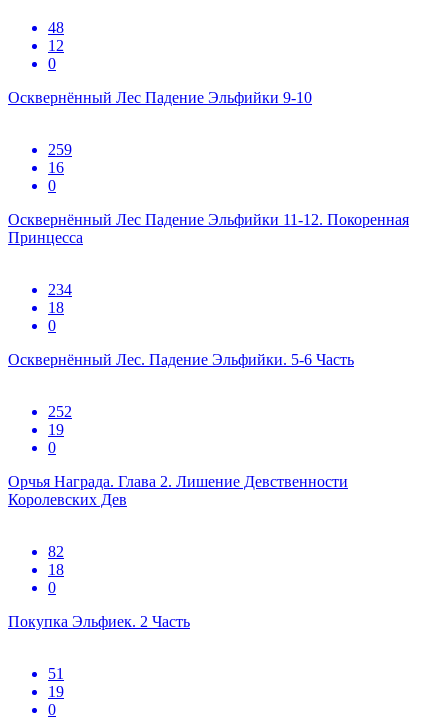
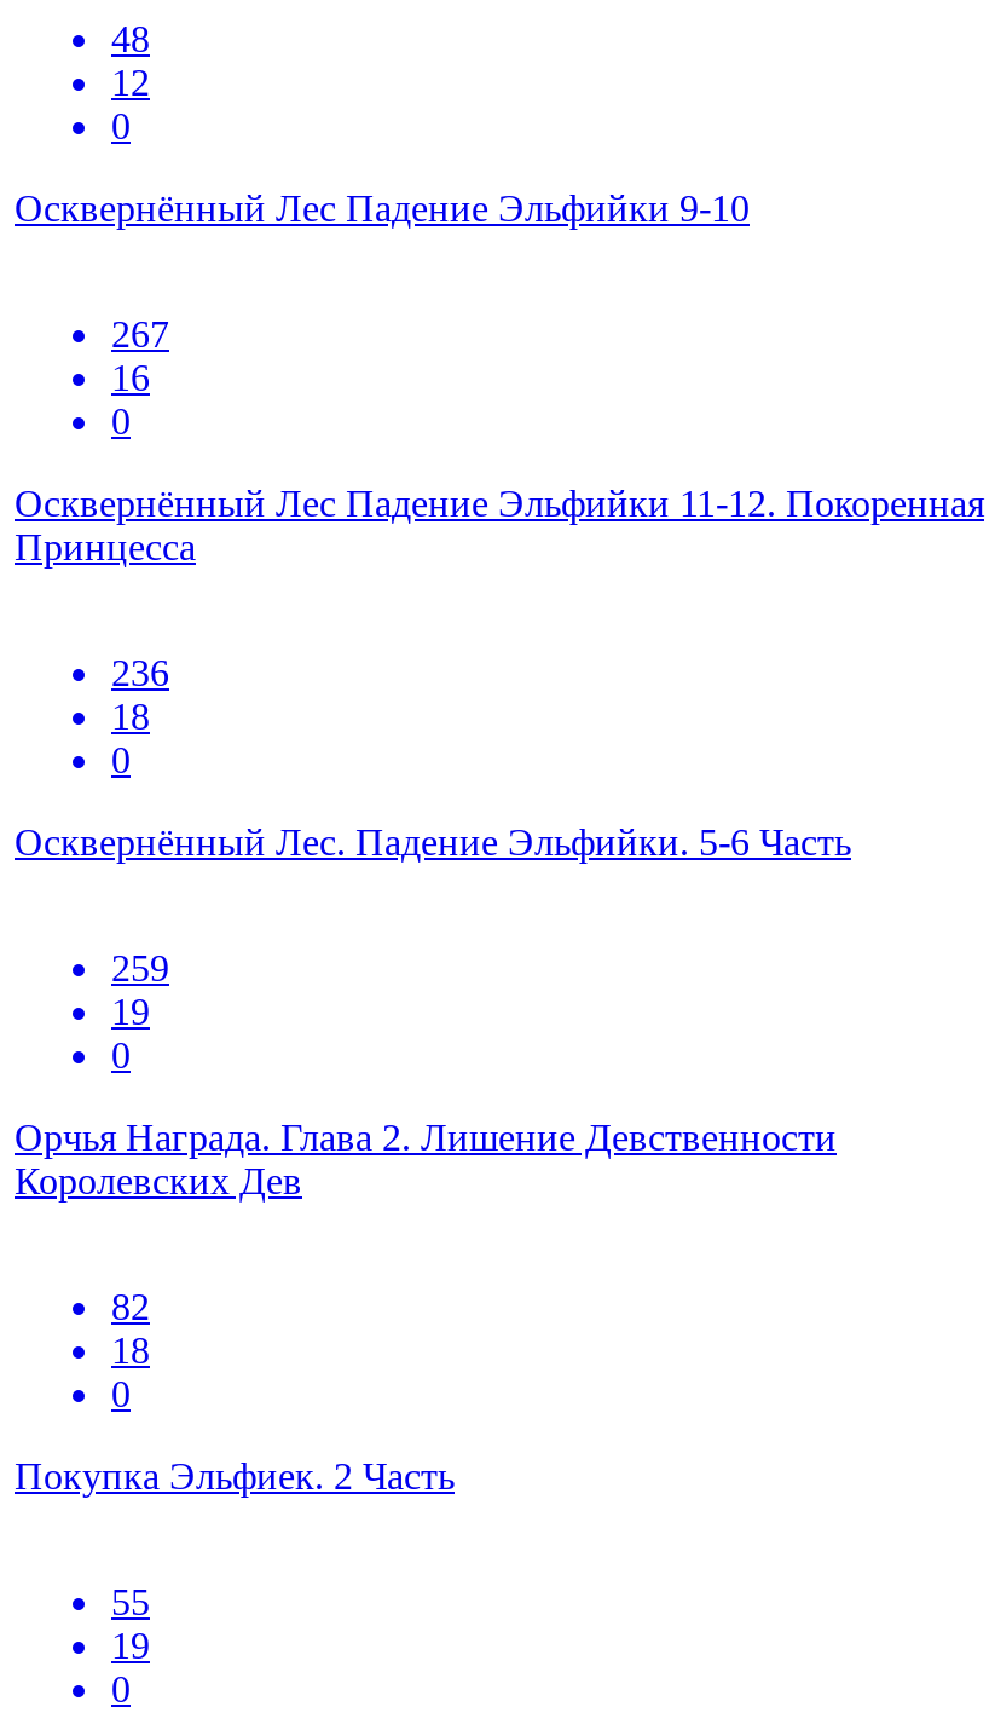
- 259
+ 267

- 234
+ 236

- 252
+ 259

- 51
+ 55
